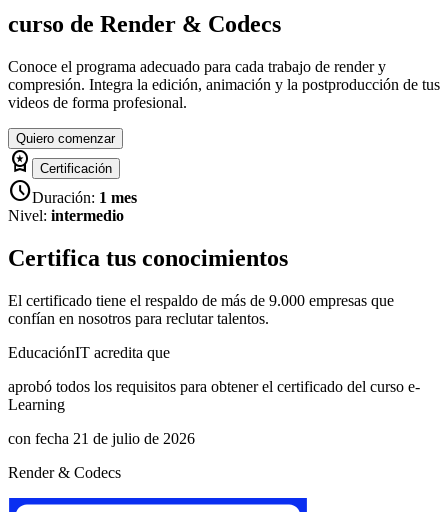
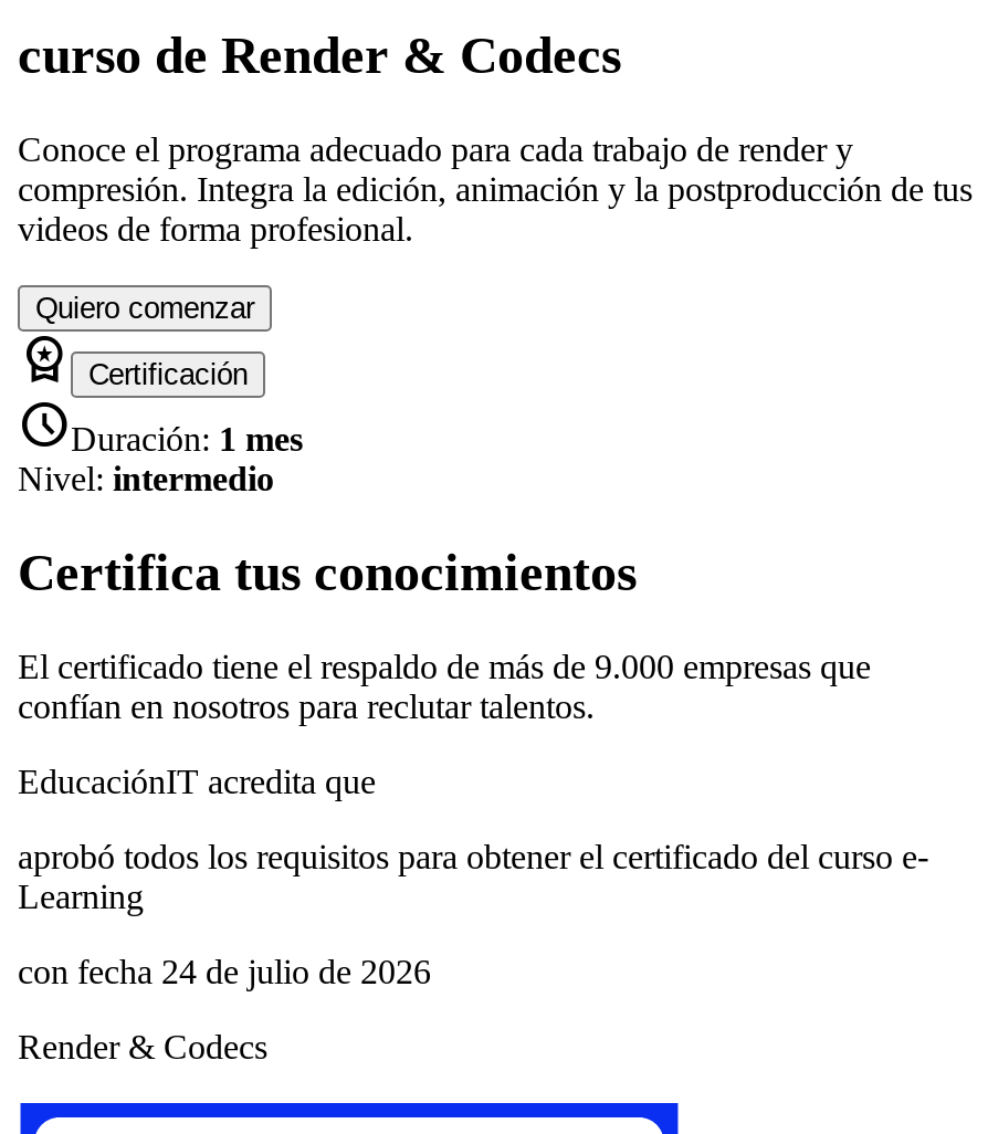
- con fecha 21 de julio de 2026
+ con fecha 24 de julio de 2026
